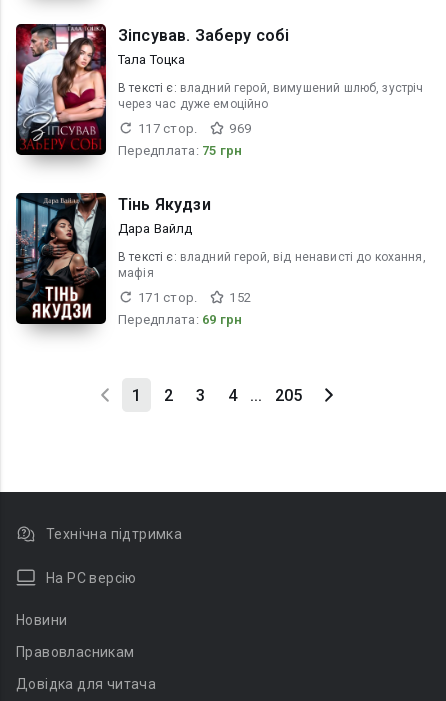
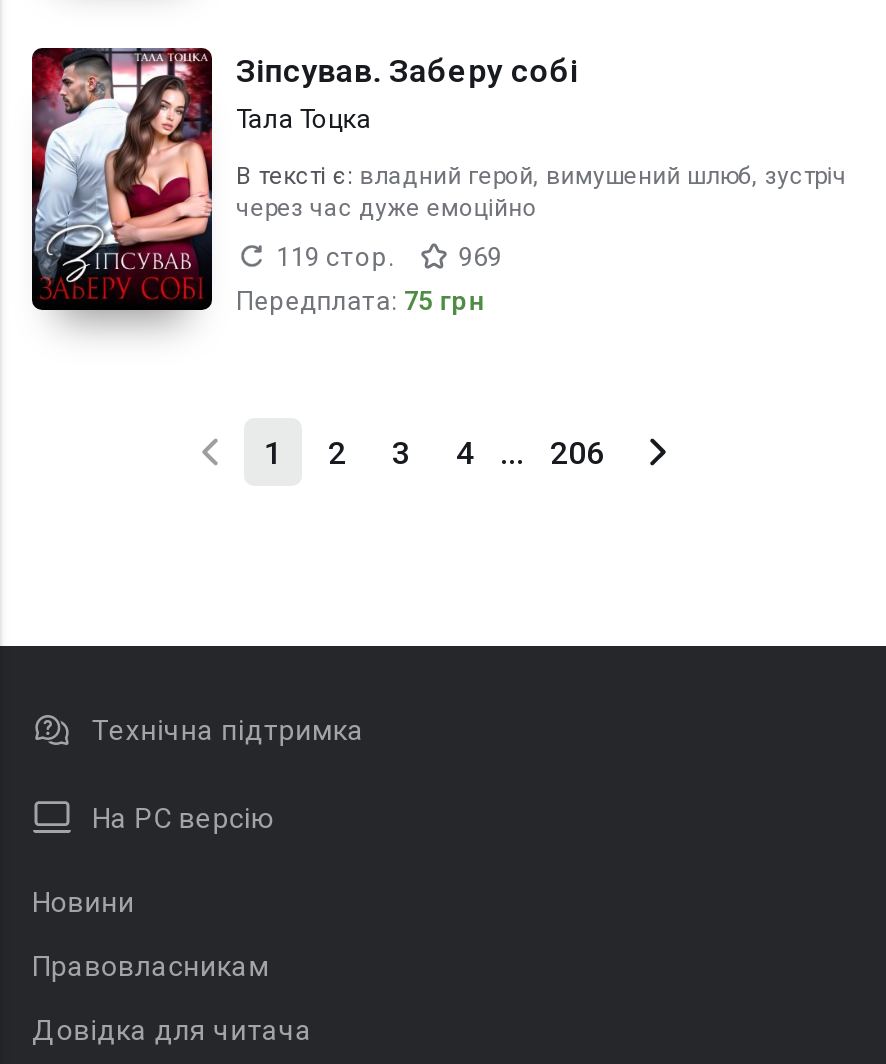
- 117 стор.
+ 119 стор.

- [image]
- Тінь Якудзи
- Дара Вайлд
- В текcті є: владний герой, від ненависті до кохання,
- мафія
- 171 стор.
- 152
- Передплата: 69 грн

- 205
+ 206
